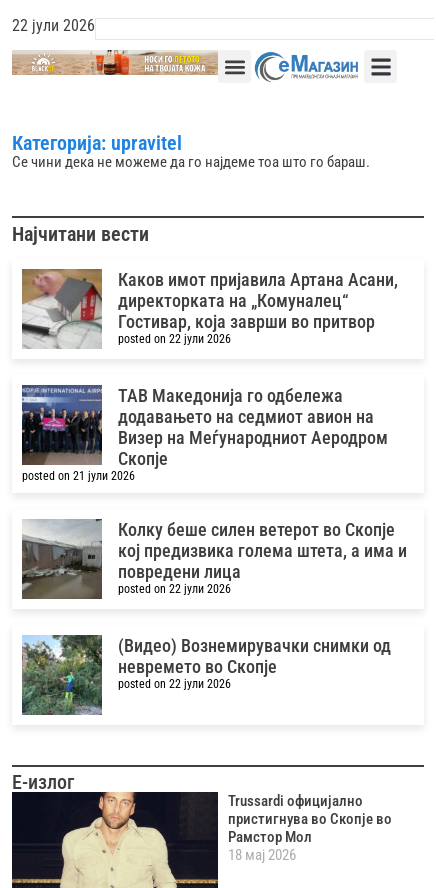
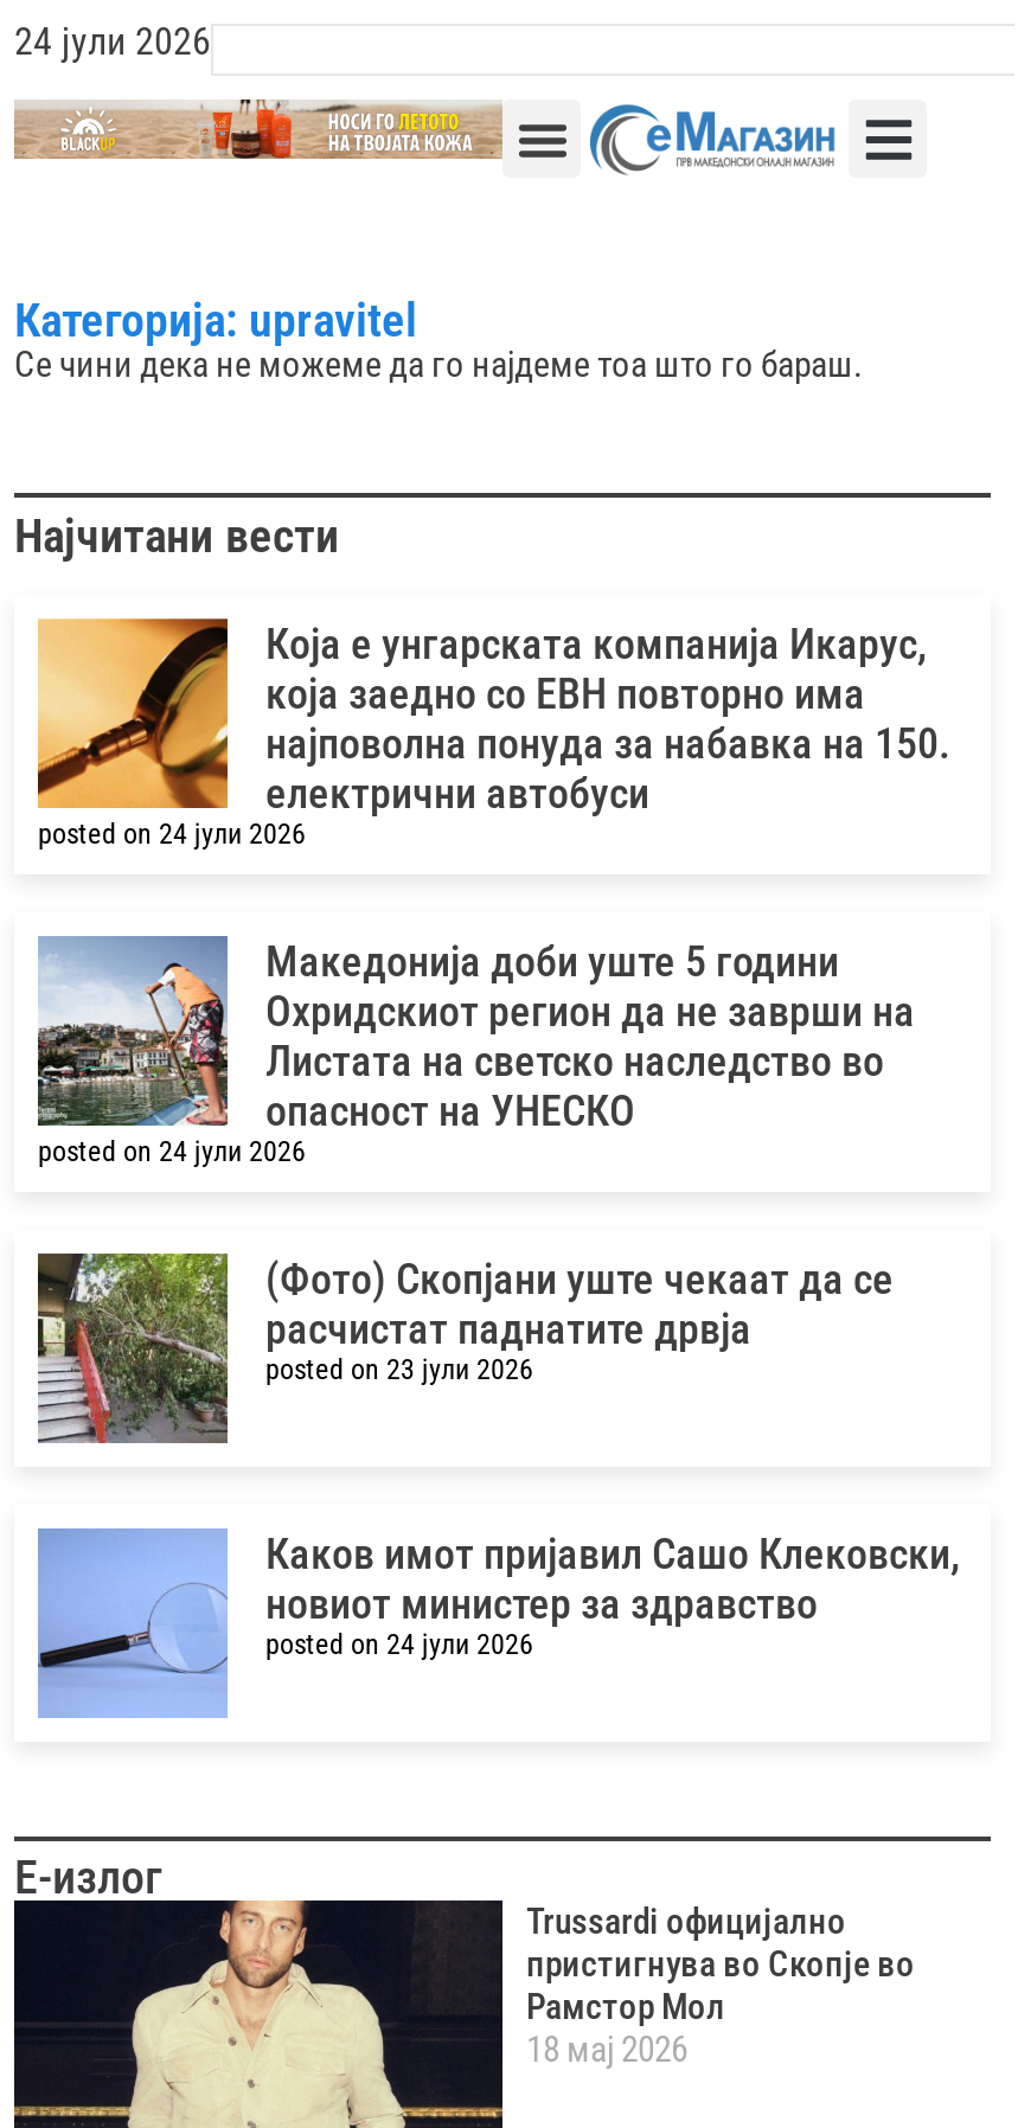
- 22 јули 2026
+ 24 јули 2026

- [image]
- Каков имот пријавила Артана Асани,
- директорката на „Комуналец“
- Гостивар, која заврши во притвор
- posted on 22 јули 2026
+ [image]
+ Која е унгарската компанија Икарус,
+ која заедно со ЕВН повторно има
+ најповолна понуда за набавка на 150.
+ електрични автобуси
+ posted on 24 јули 2026

- [image]
- ТАВ Македонија го одбележа
- додавањето на седмиот авион на
- Визер на Меѓународниот Аеродром
- Скопје
- posted on 21 јули 2026
+ [image]
+ Македонија доби уште 5 години
+ Охридскиот регион да не заврши на
+ Листата на светско наследство во
+ опасност на УНЕСКО
+ posted on 24 јули 2026

- [image]
- Колку беше силен ветерот во Скопје
- кој предизвика голема штета, а има и
- повредени лица
- posted on 22 јули 2026
+ [image]
+ (Фото) Скопјани уште чекаат да се
+ расчистат паднатите дрвја
+ posted on 23 јули 2026

- [image]
- (Видео) Вознемирувачки снимки од
- невремето во Скопје
- posted on 22 јули 2026
+ [image]
+ Каков имот пријавил Сашо Клековски,
+ новиот министер за здравство
+ posted on 24 јули 2026
